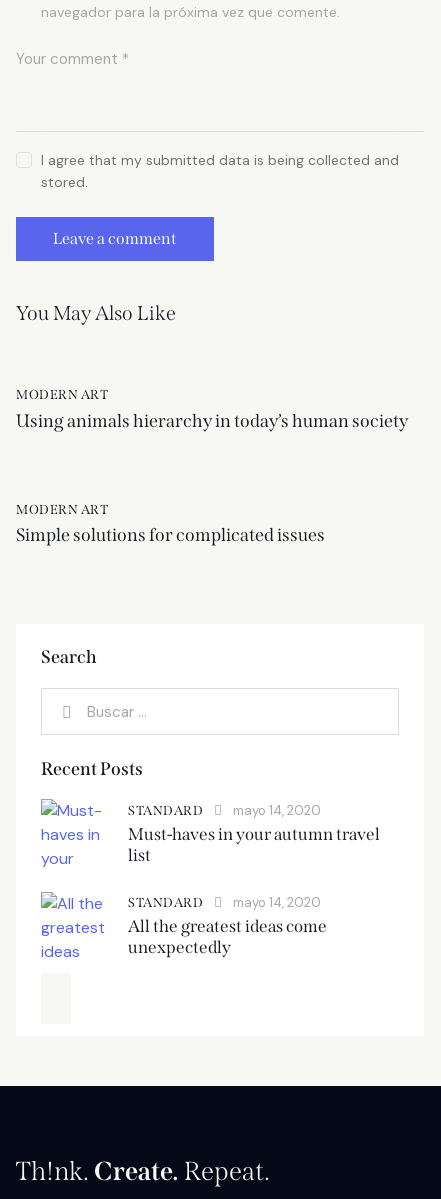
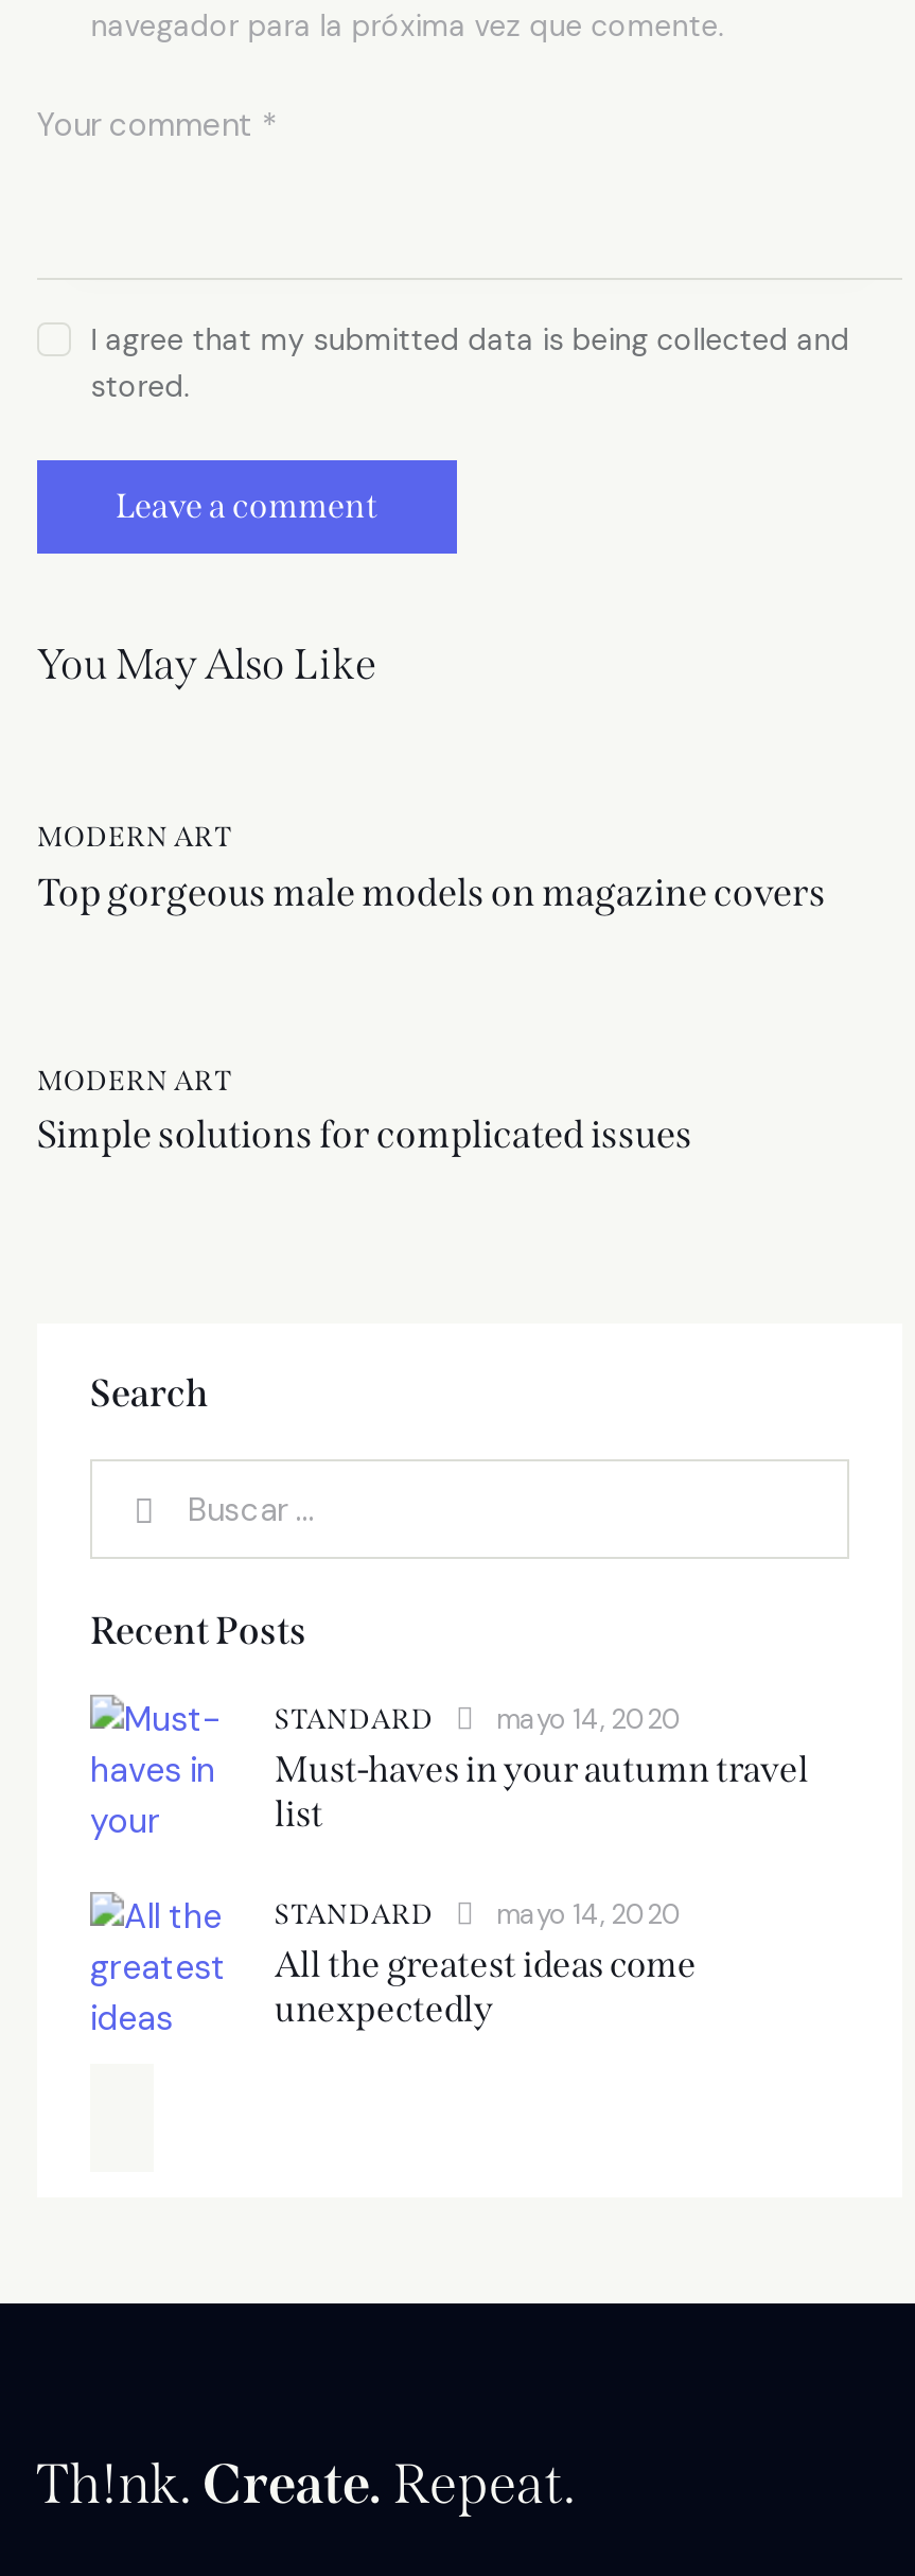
- Using animals hierarchy in today’s human society
+ Top gorgeous male models on magazine covers
